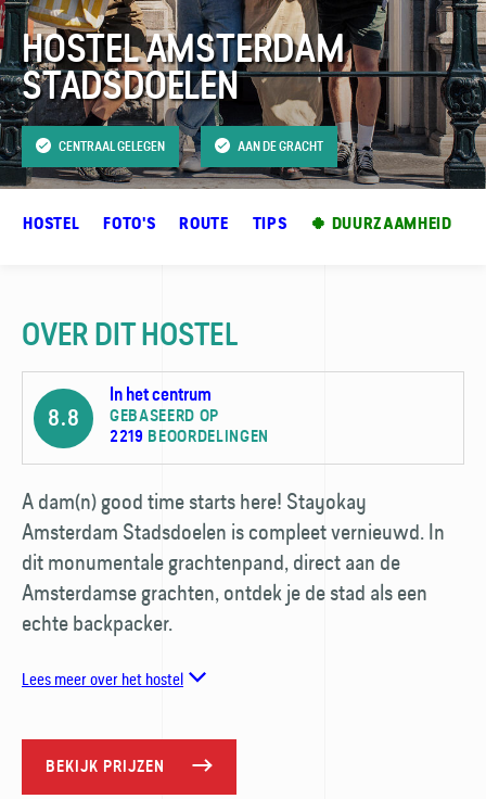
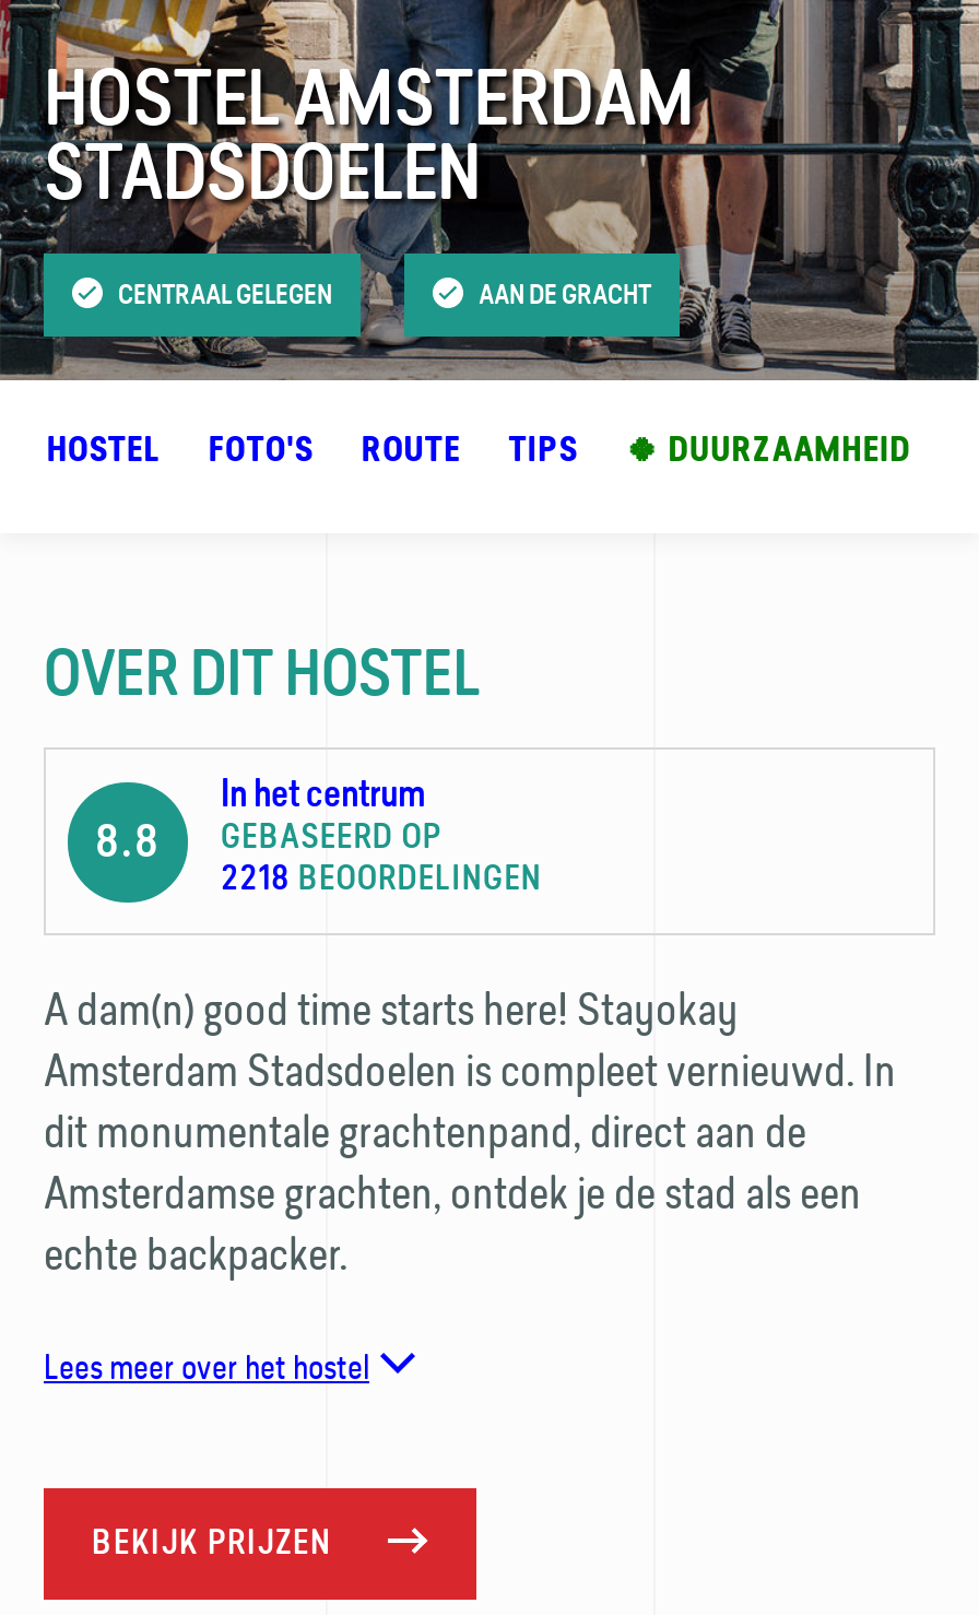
- 2219 BEOORDELINGEN
+ 2218 BEOORDELINGEN
